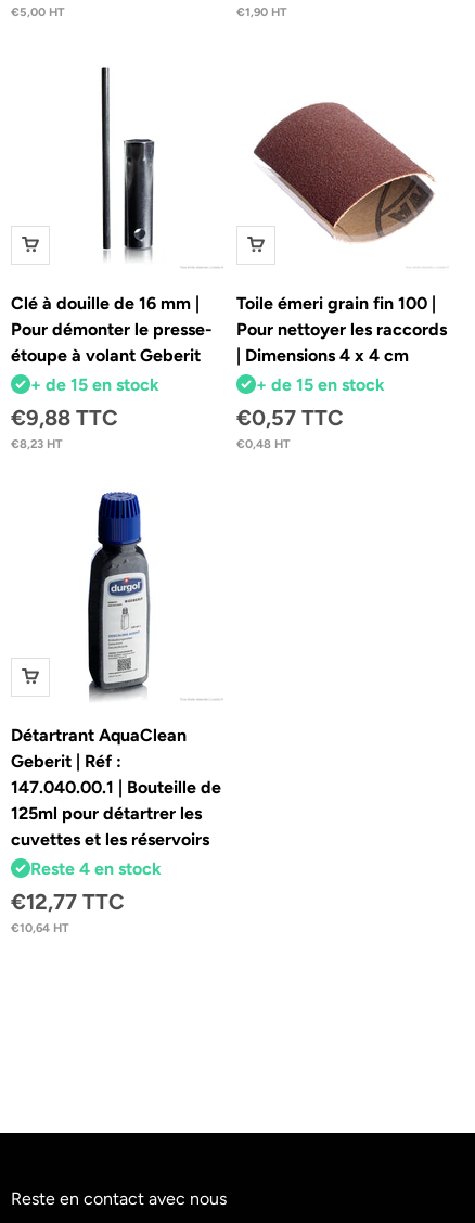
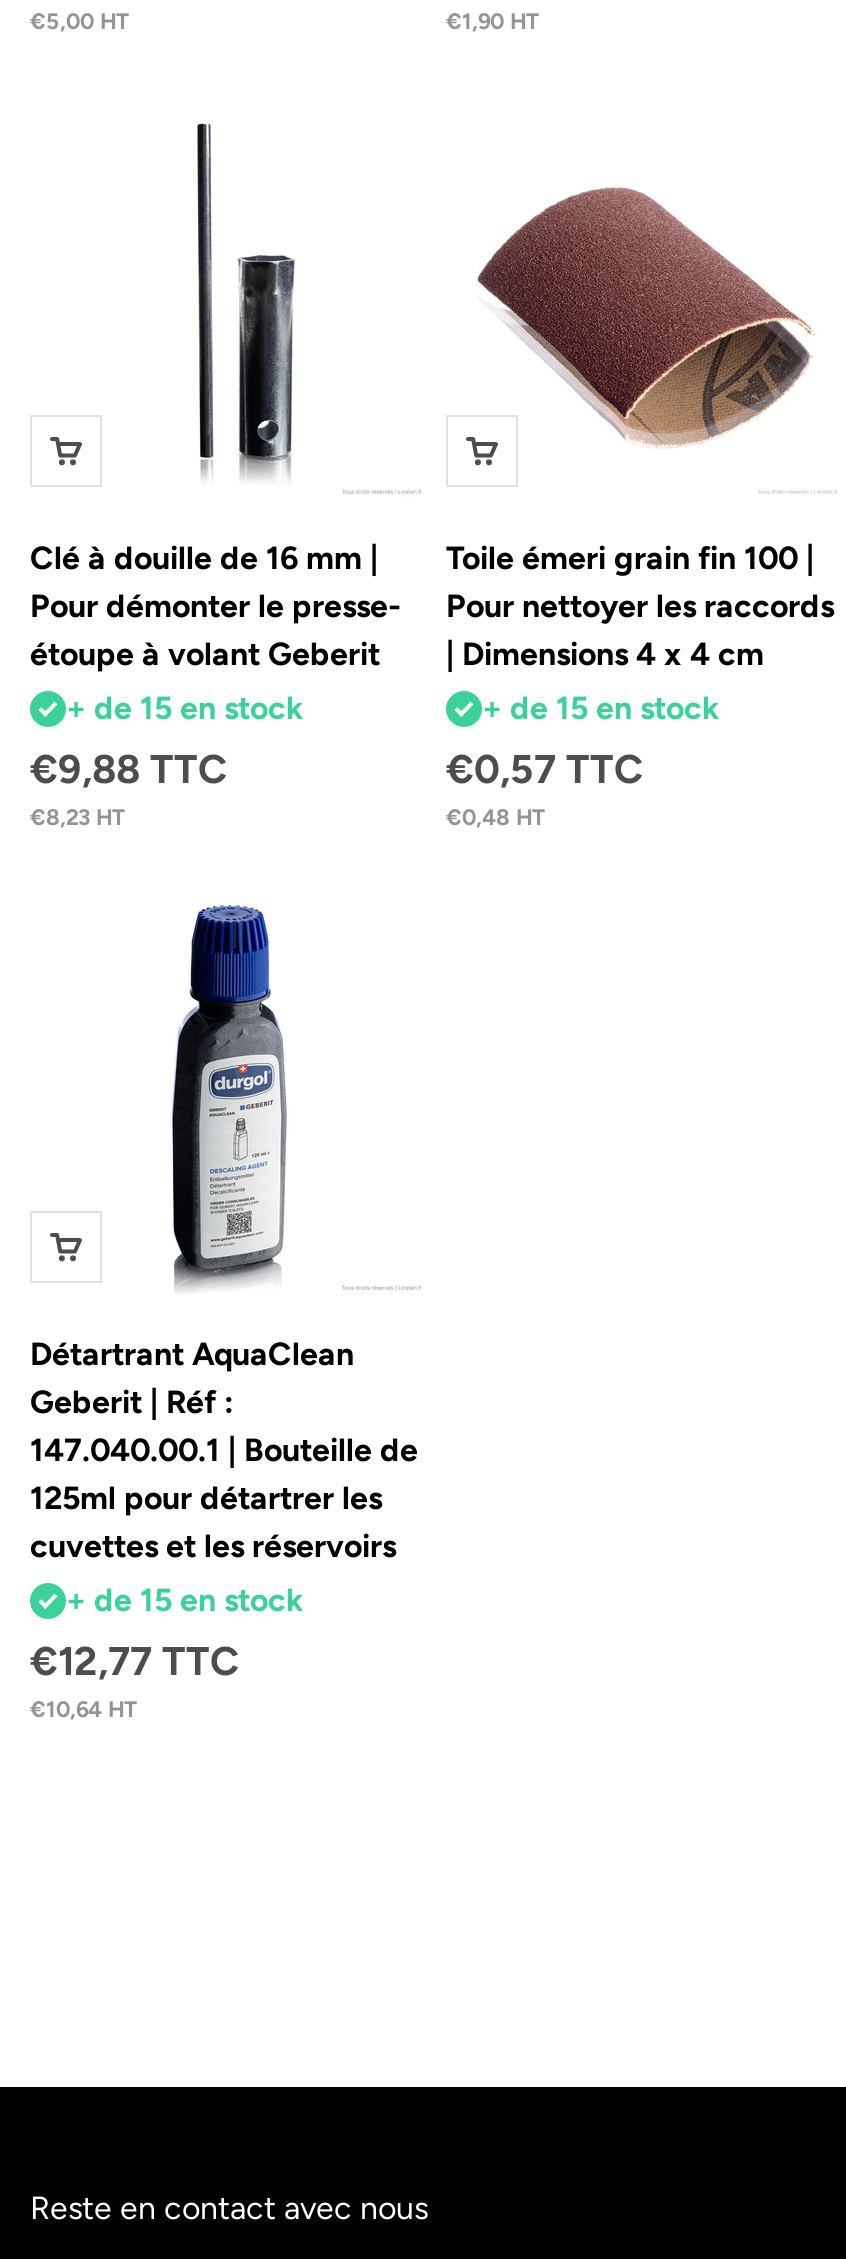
- Reste 4 en stock
+ + de 15 en stock
